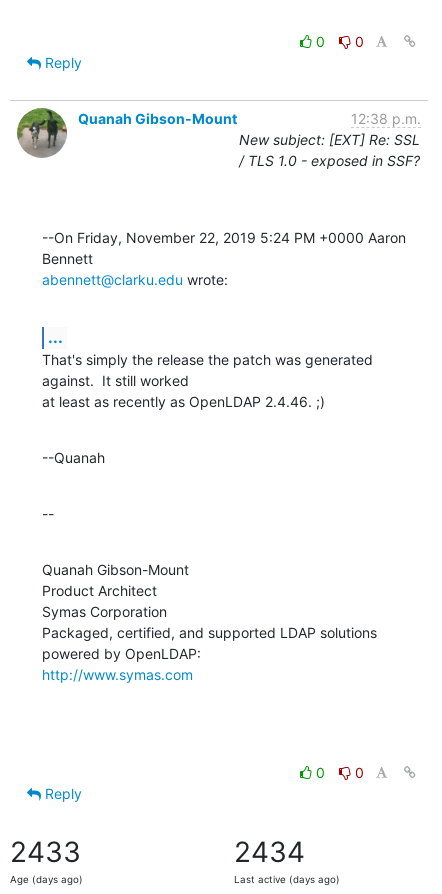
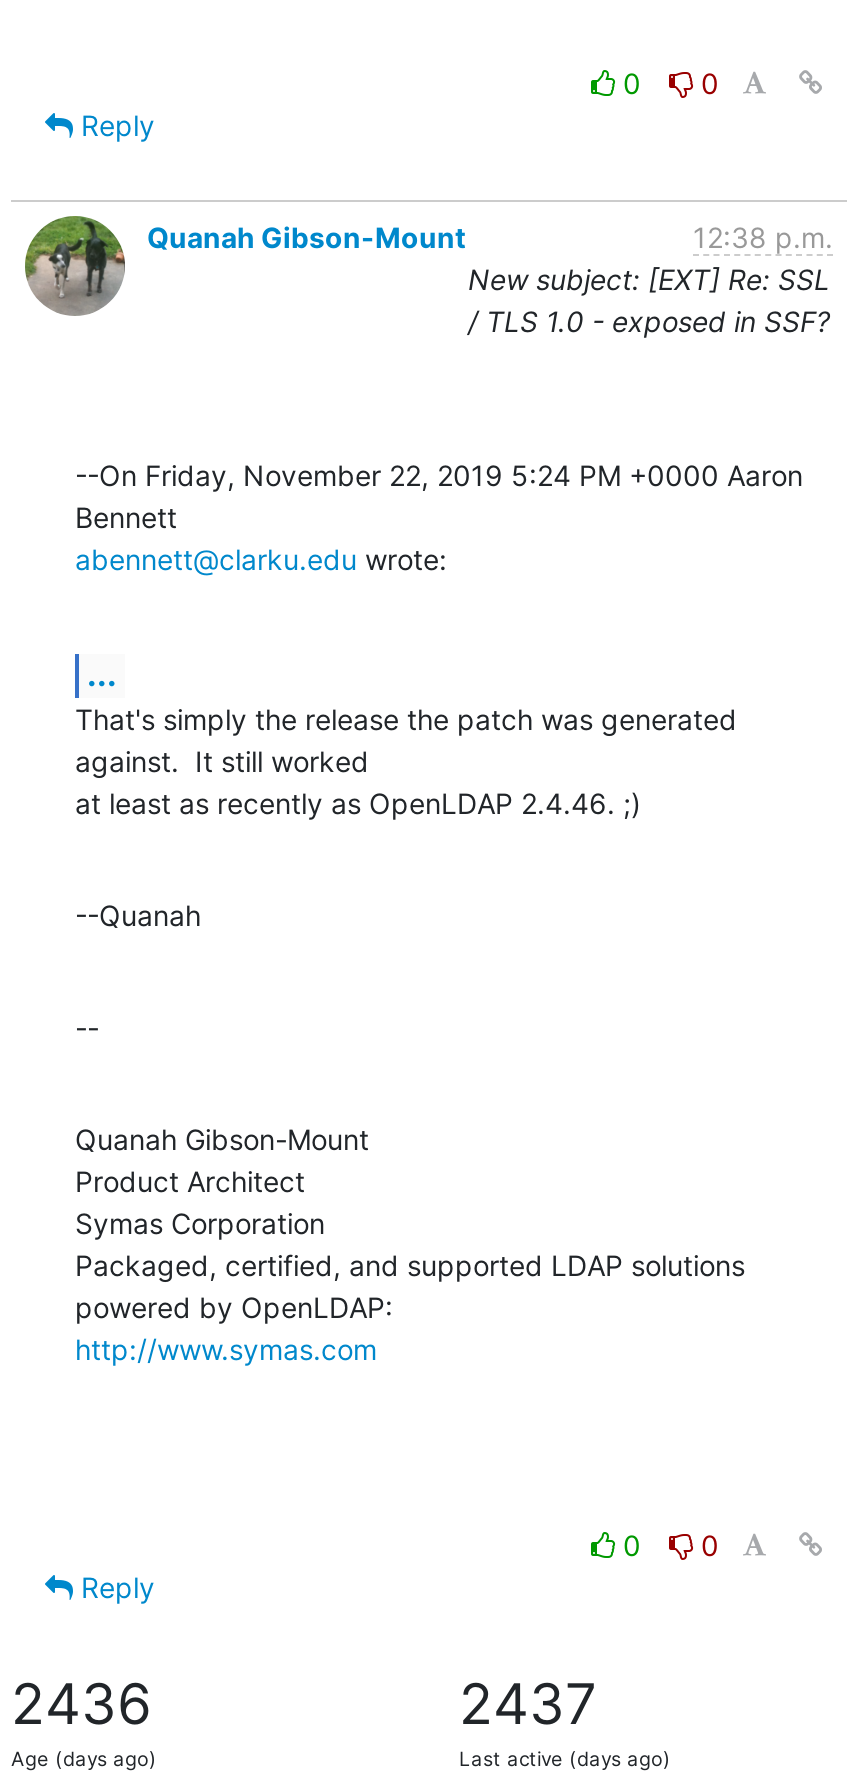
- 2433
+ 2436

- 2434
+ 2437
